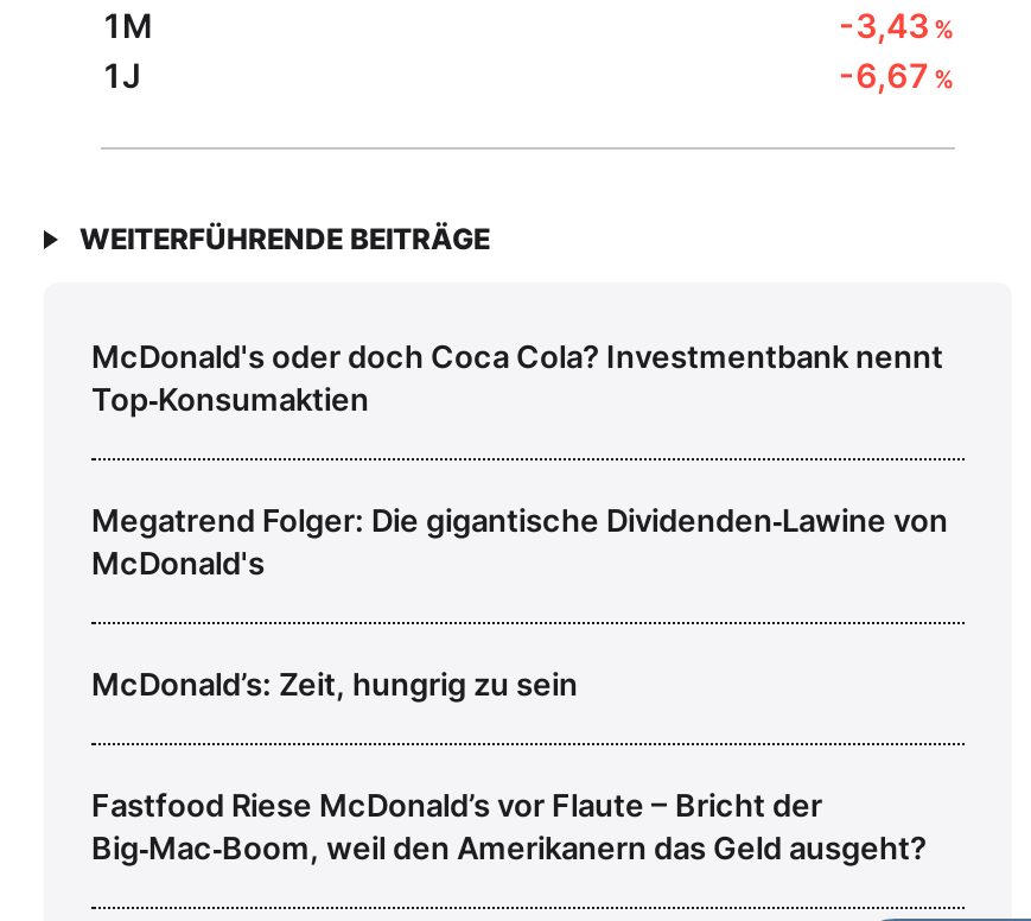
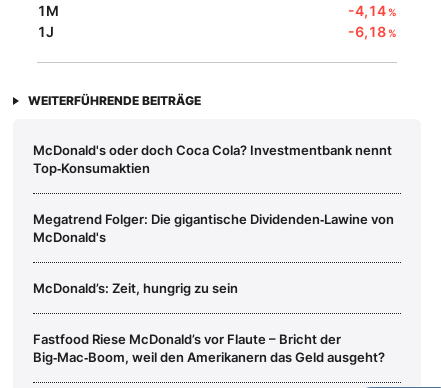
- -3,43%
+ -4,14%

- -6,67%
+ -6,18%
